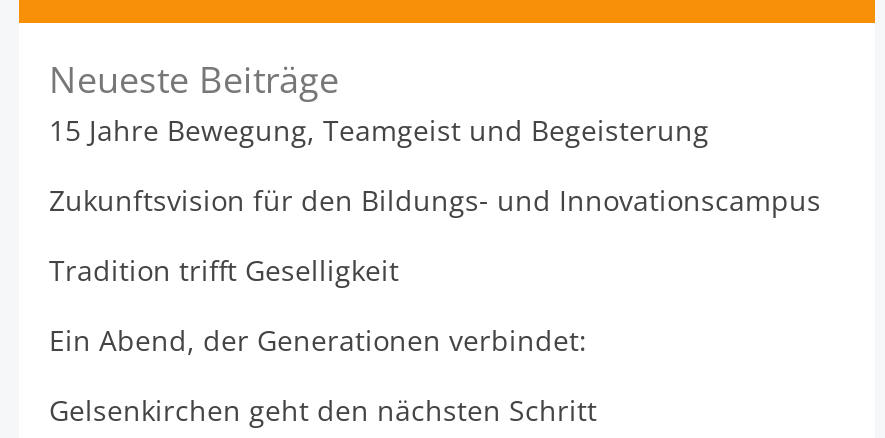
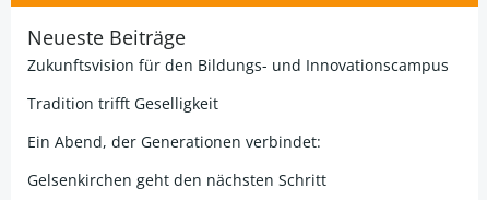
- 15 Jahre Bewegung, Teamgeist und Begeisterung
